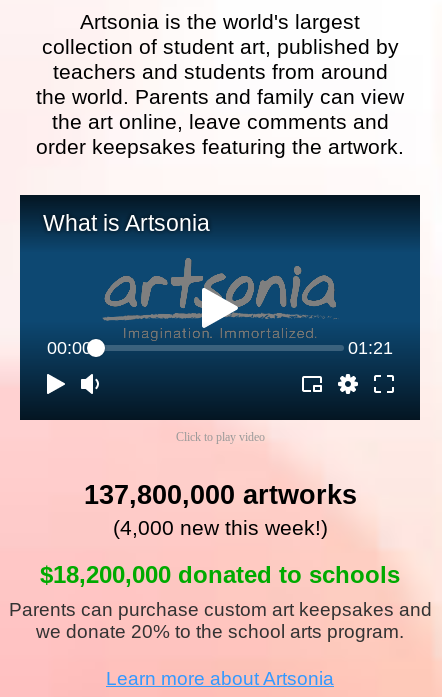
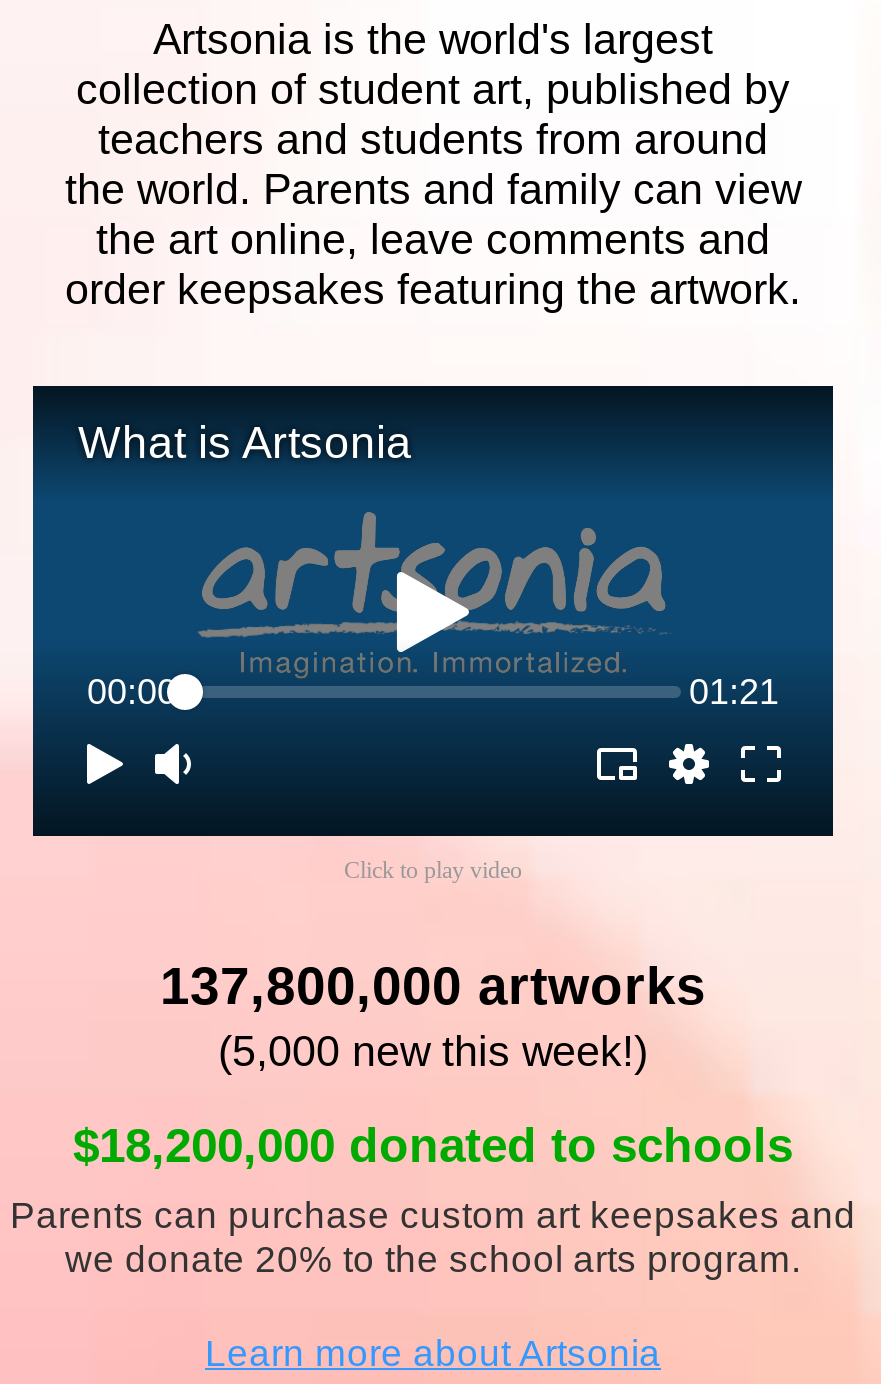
- (4,000 new this week!)
+ (5,000 new this week!)
